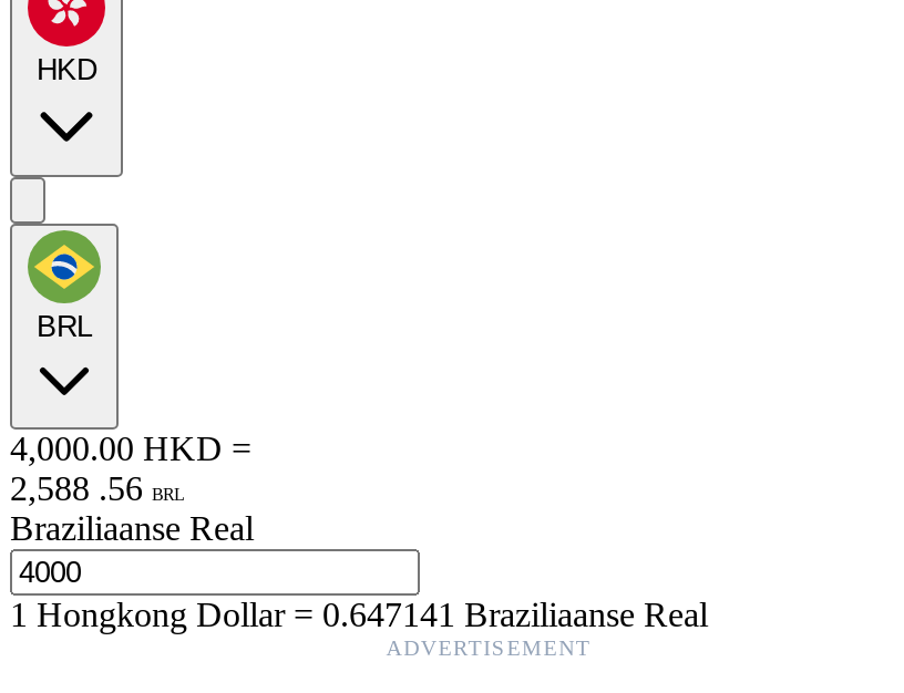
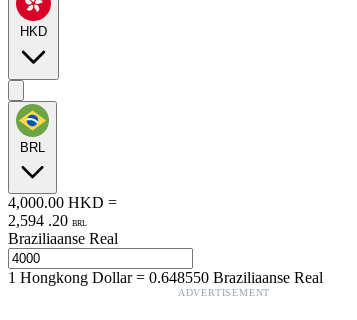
- 2,588 . 56 BRL
+ 2,594 . 20 BRL

- 1Hongkong Dollar=0.647141 Braziliaanse Real
+ 1Hongkong Dollar=0.648550 Braziliaanse Real
